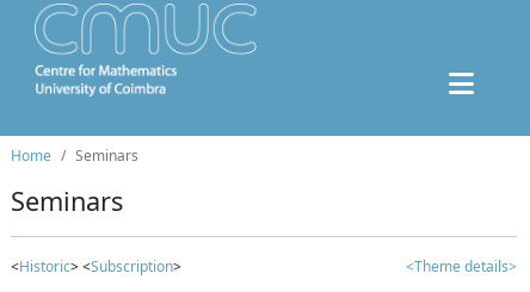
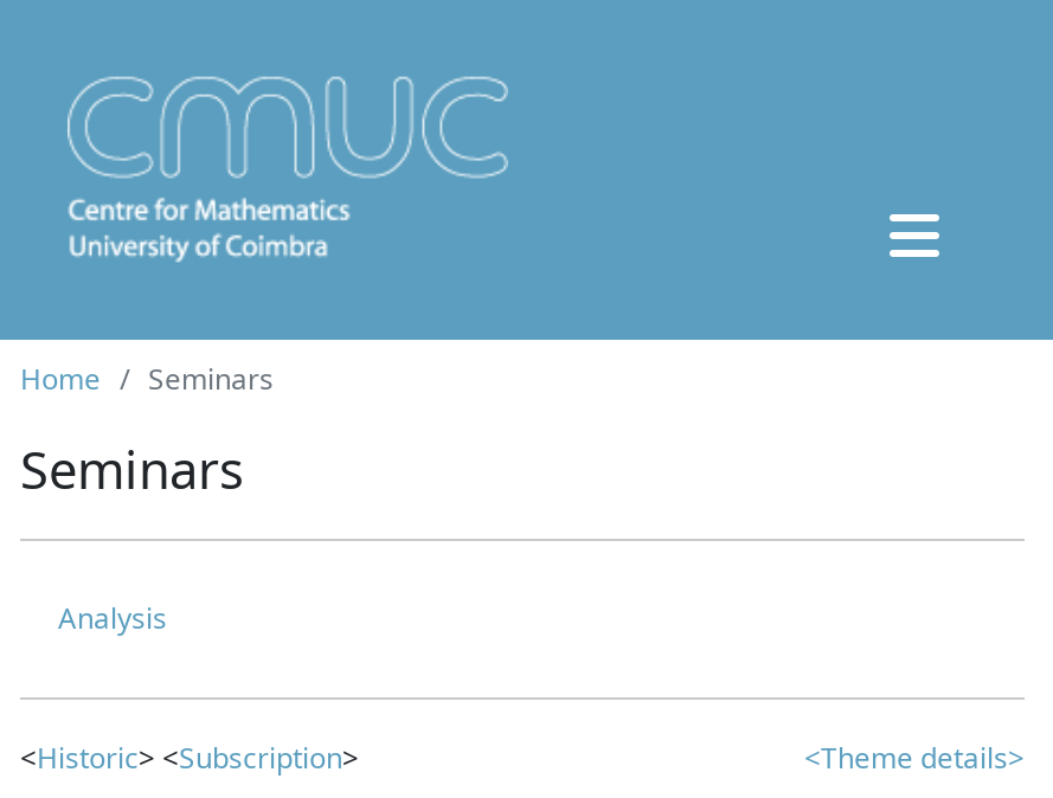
+ Analysis
